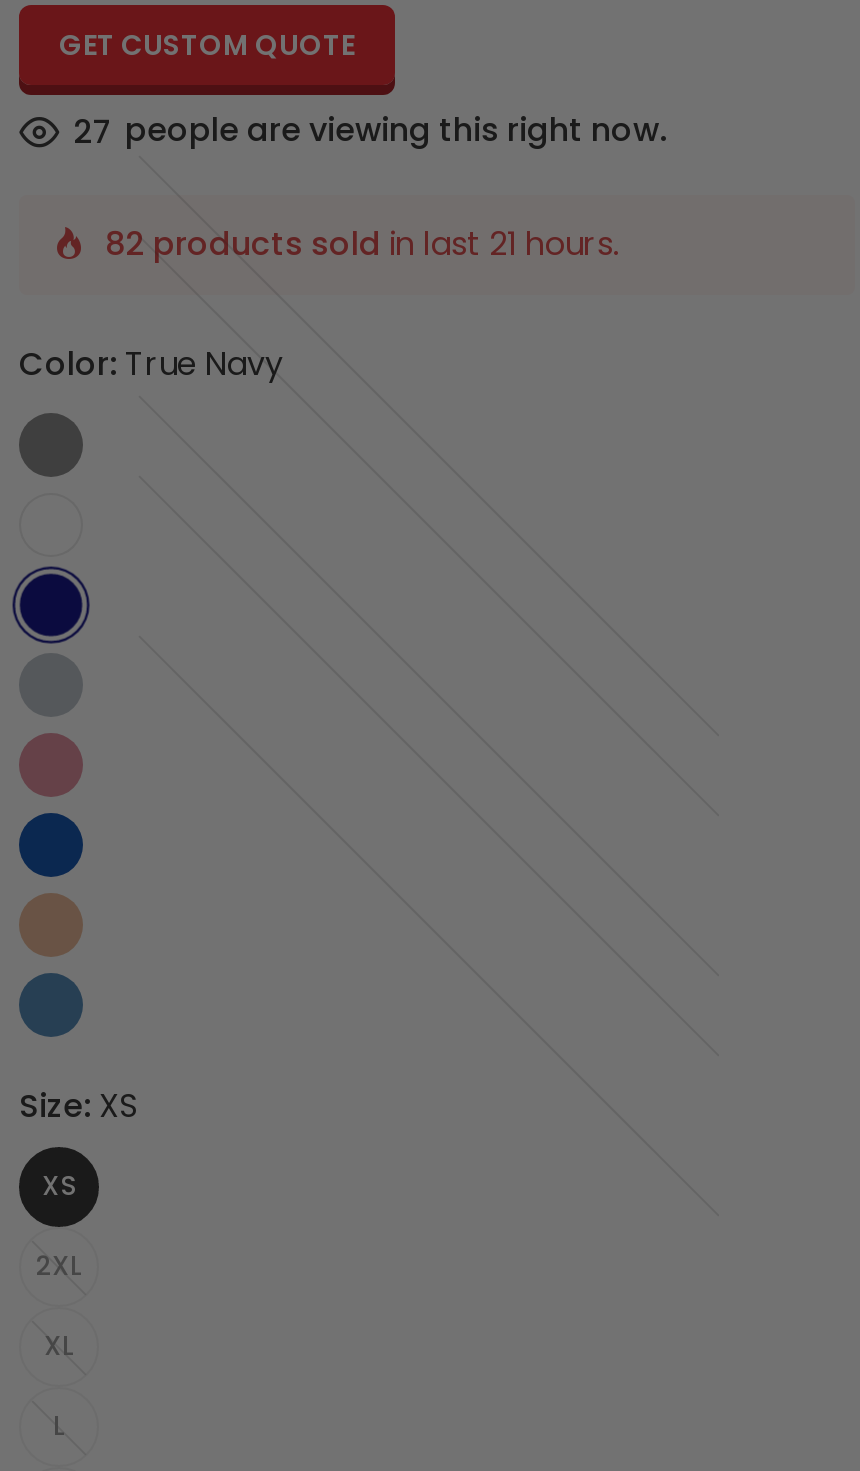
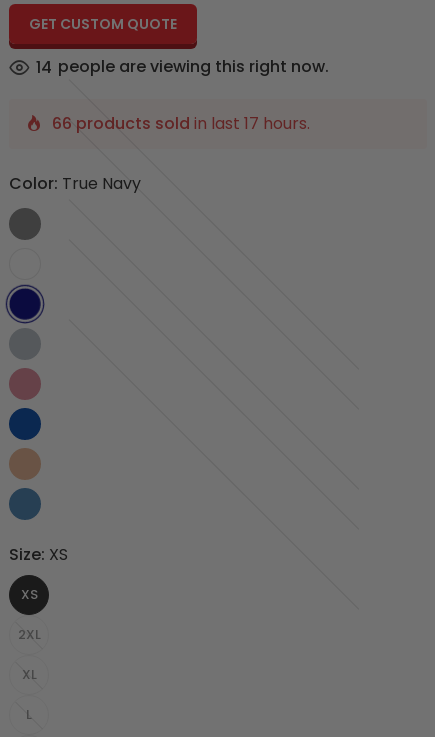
- 27 people are viewing this right now.
+ 14 people are viewing this right now.

- 82 products sold in last 21 hours.
+ 66 products sold in last 17 hours.
